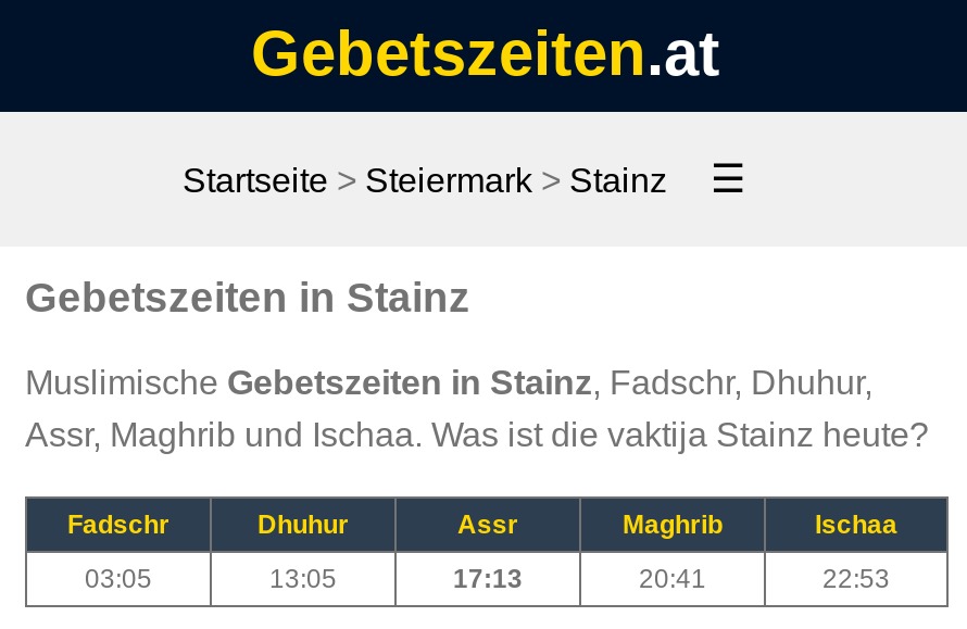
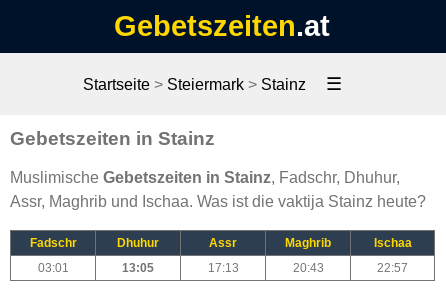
- 03:05
+ 03:01

- 20:41
+ 20:43

- 22:53
+ 22:57
